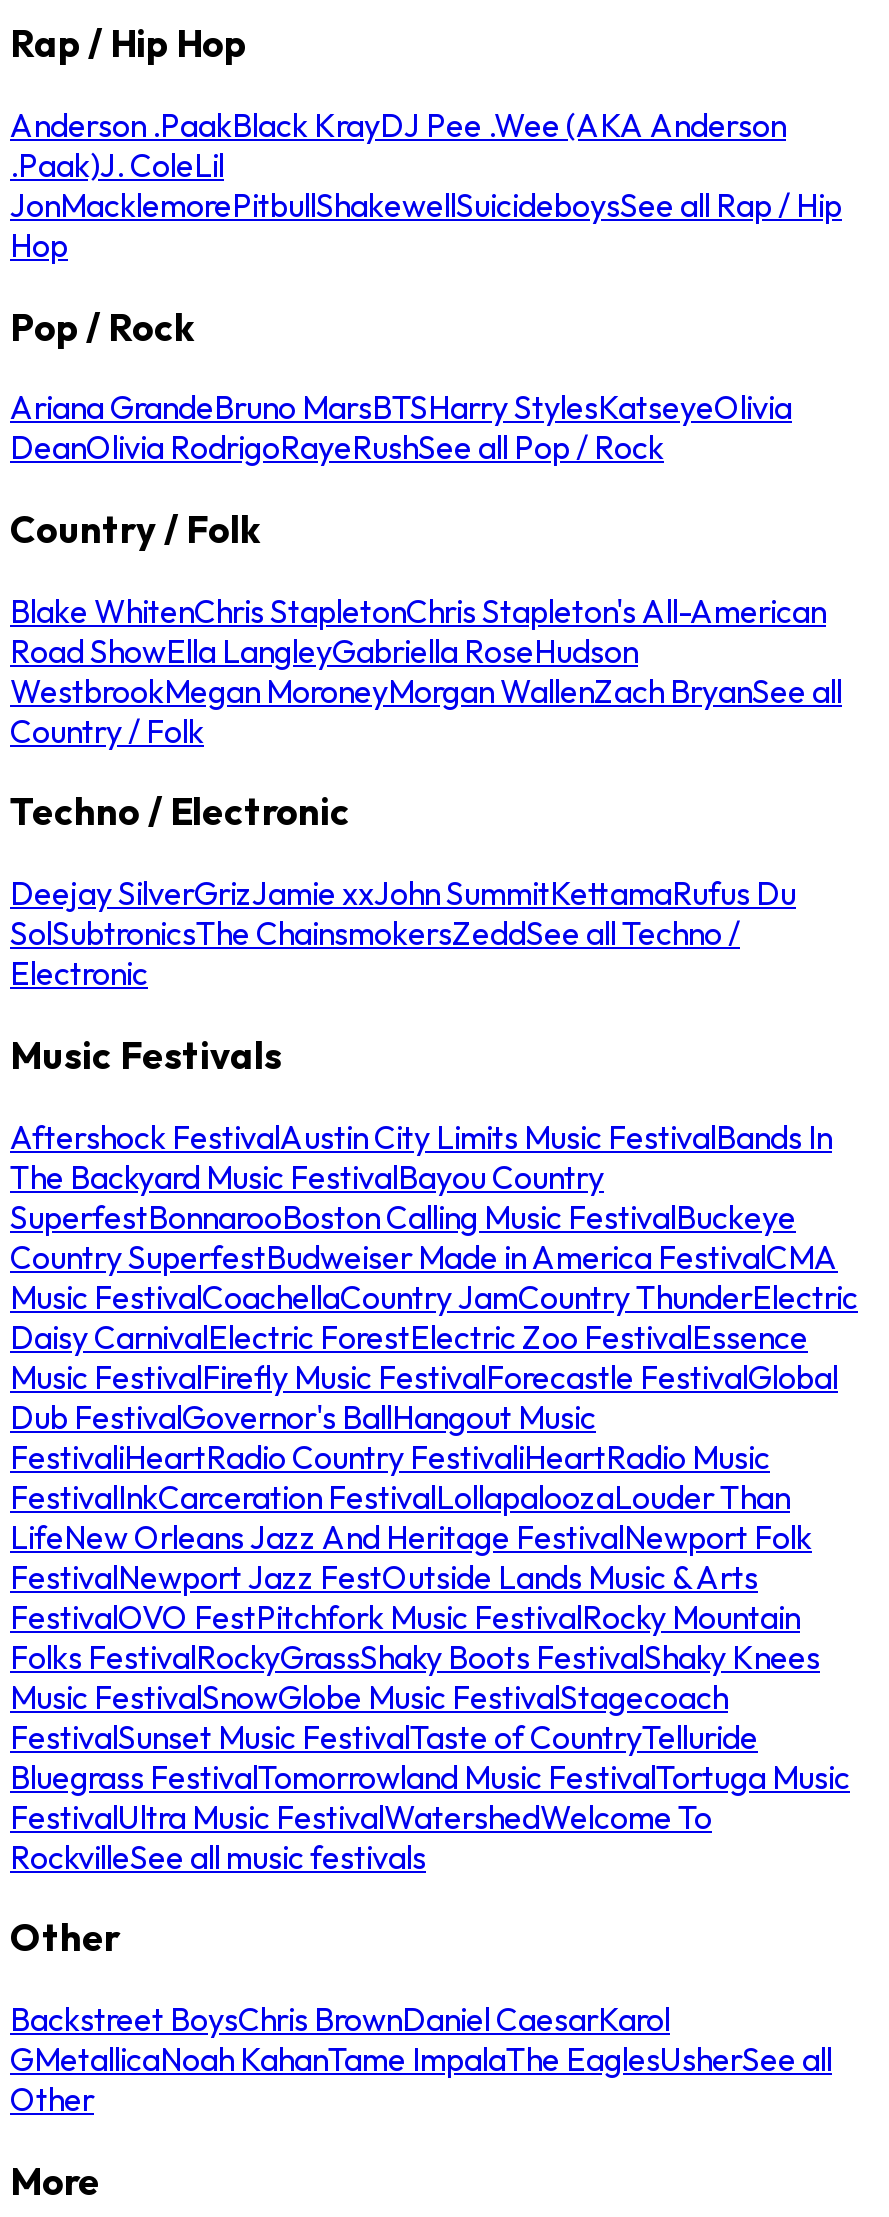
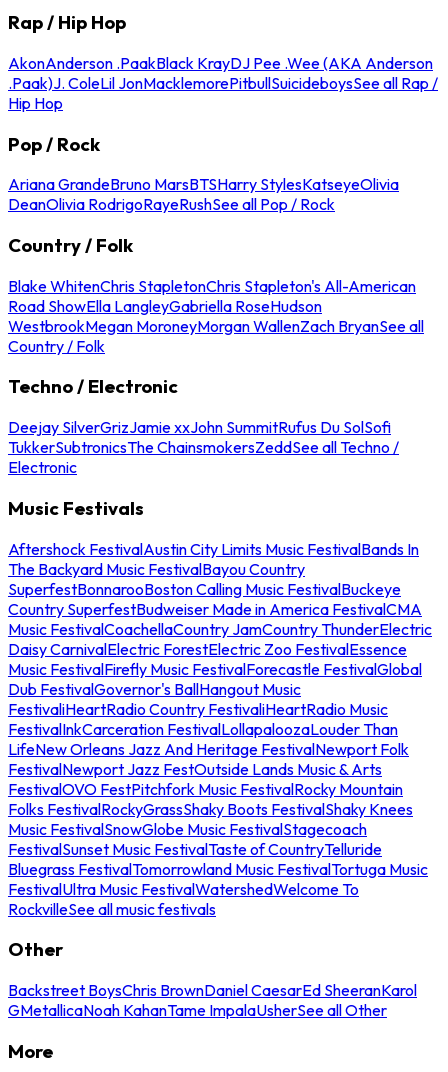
- Anderson .PaakBlack KrayDJ Pee .Wee (AKA Anderson
- .Paak)J. ColeLil
- JonMacklemorePitbullShakewellSuicideboysSee all Rap / Hip
- Hop
+ AkonAnderson .PaakBlack KrayDJ Pee .Wee (AKA Anderson
+ .Paak)J. ColeLil JonMacklemorePitbullSuicideboysSee all Rap /
+ Hip Hop

- Deejay SilverGrizJamie xxJohn SummitKettamaRufus Du
- SolSubtronicsThe ChainsmokersZeddSee all Techno /
+ Deejay SilverGrizJamie xxJohn SummitRufus Du SolSofi
+ TukkerSubtronicsThe ChainsmokersZeddSee all Techno /

- Backstreet BoysChris BrownDaniel CaesarKarol
- GMetallicaNoah KahanTame ImpalaThe EaglesUsherSee all
- Other
+ Backstreet BoysChris BrownDaniel CaesarEd SheeranKarol
+ GMetallicaNoah KahanTame ImpalaUsherSee all Other
